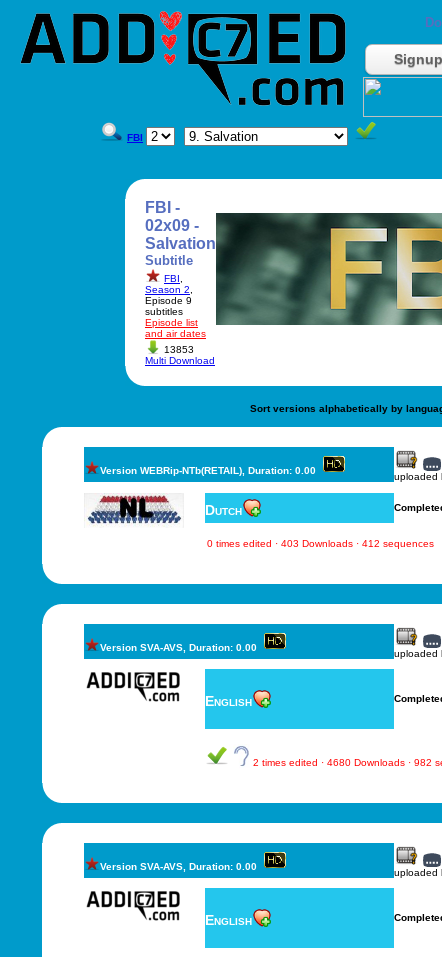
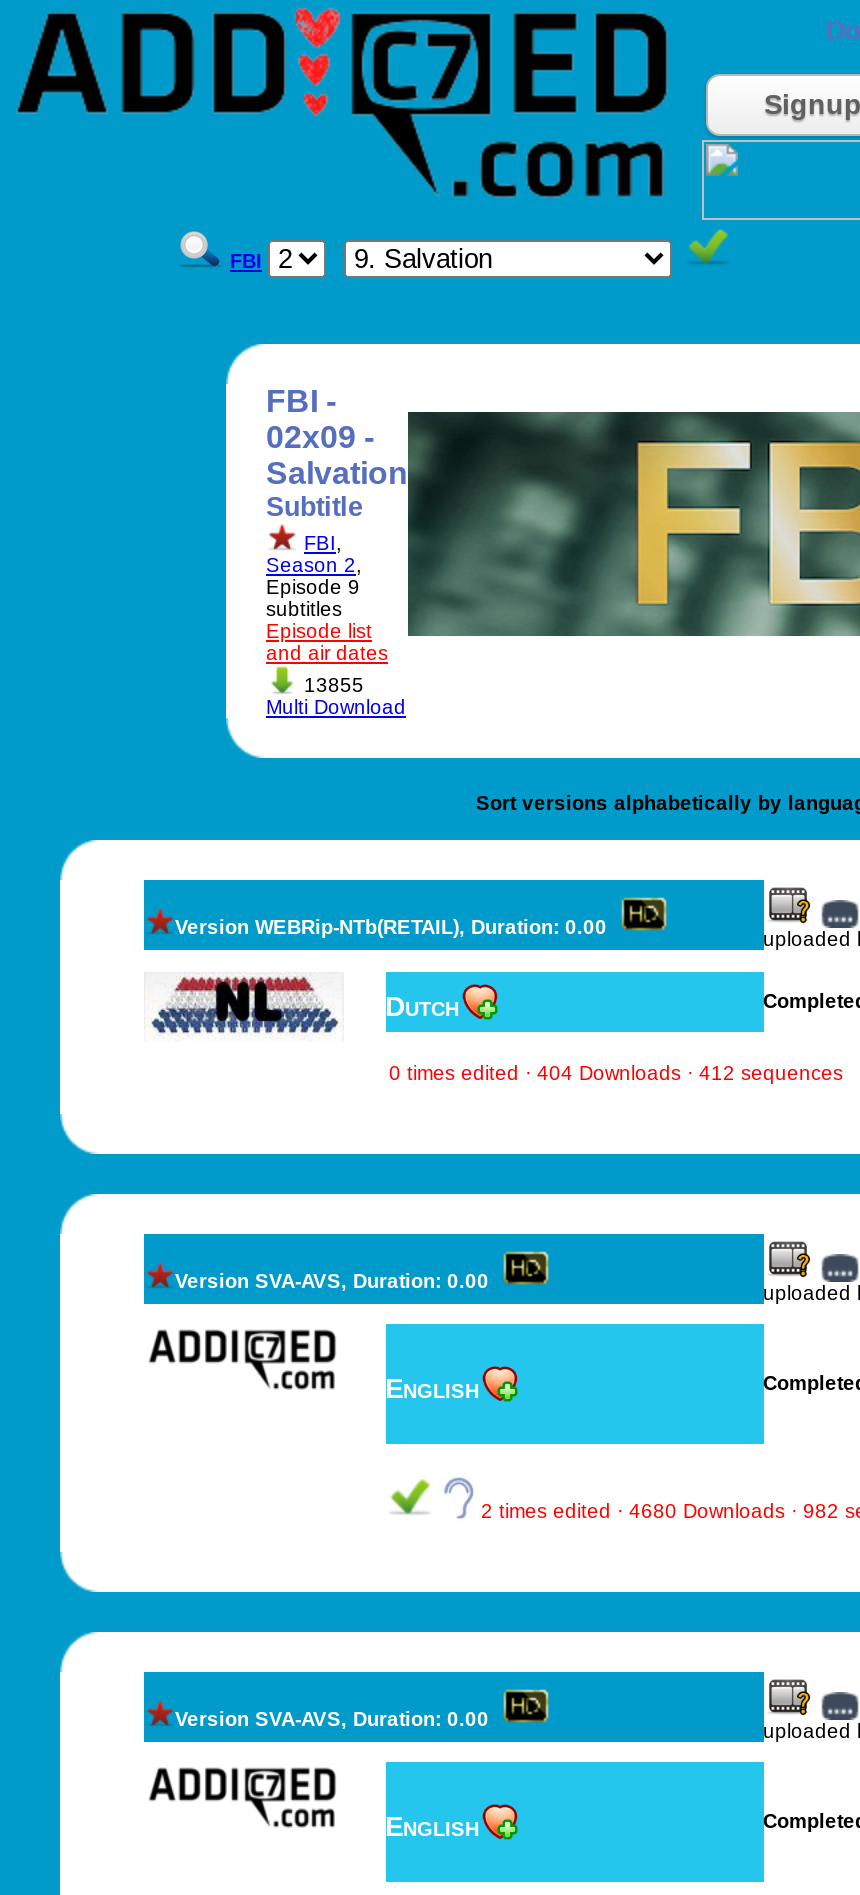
- 13853
+ 13855

- 0 times edited · 403 Downloads · 412 sequences
+ 0 times edited · 404 Downloads · 412 sequences
